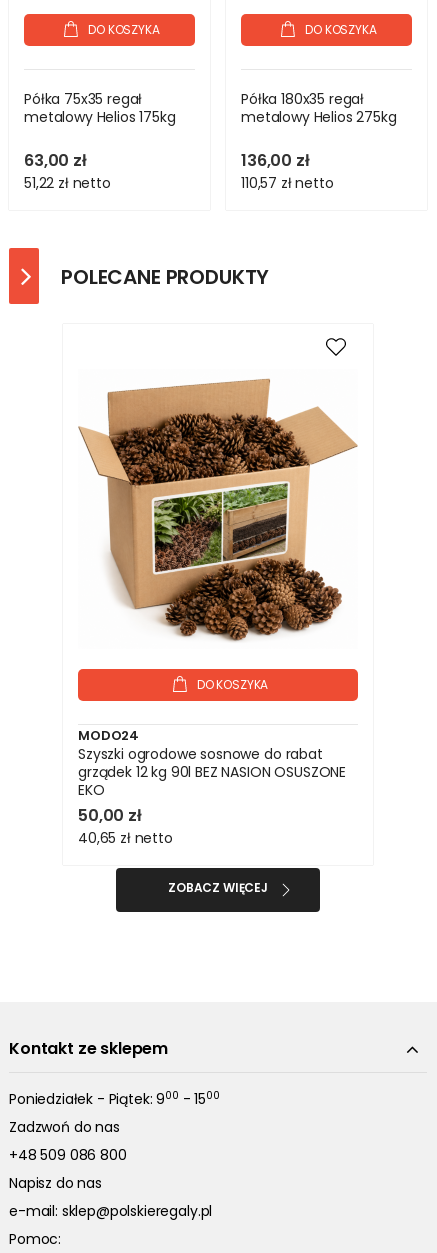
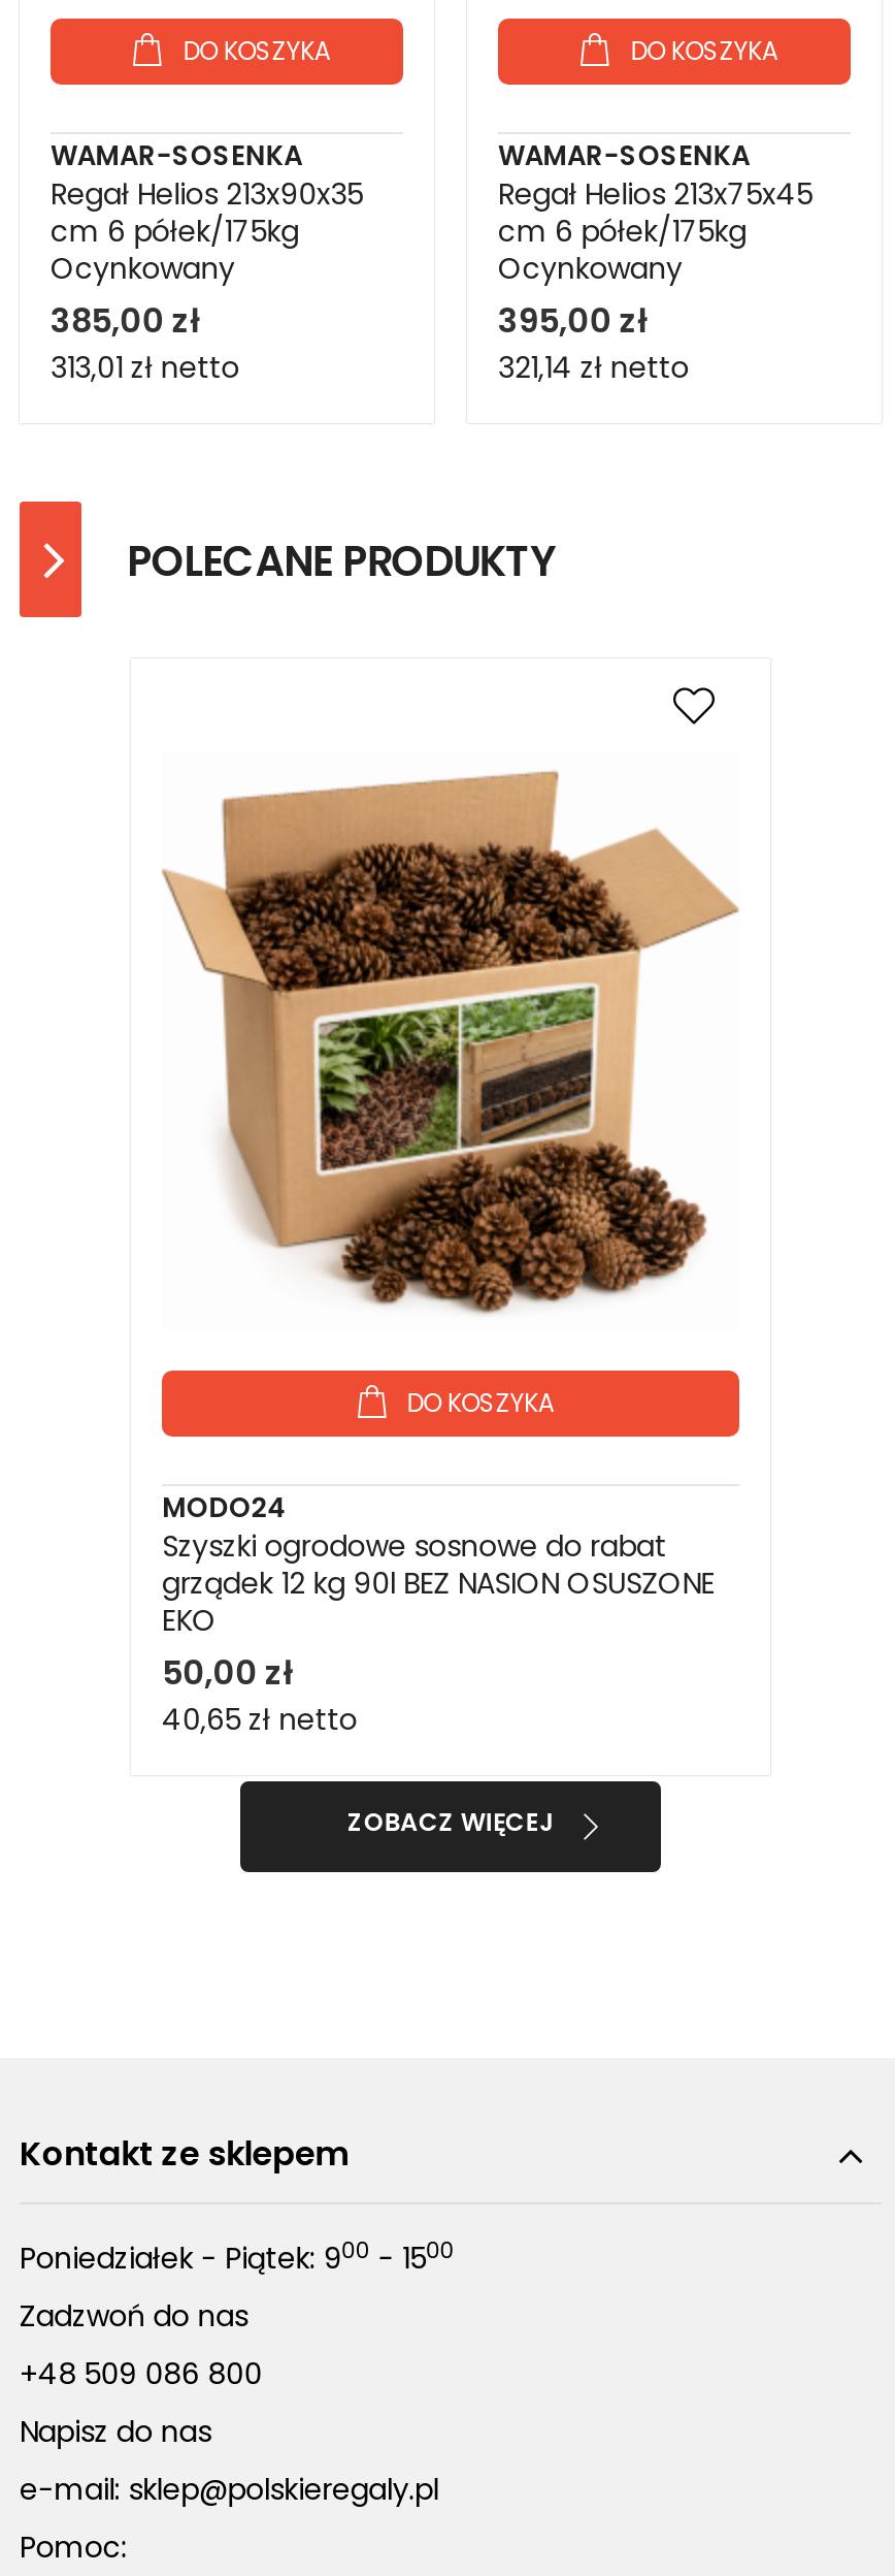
- Półka 75x35 regał
- metalowy Helios 175kg
- 63,00 zł
- 51,22 zł netto
+ WAMAR-SOSENKA
+ Regał Helios 213x90x35
+ cm 6 półek/175kg
+ Ocynkowany
+ 385,00 zł
+ 313,01 zł netto

- Półka 180x35 regał
- metalowy Helios 275kg
- 136,00 zł
- 110,57 zł netto
+ WAMAR-SOSENKA
+ Regał Helios 213x75x45
+ cm 6 półek/175kg
+ Ocynkowany
+ 395,00 zł
+ 321,14 zł netto
